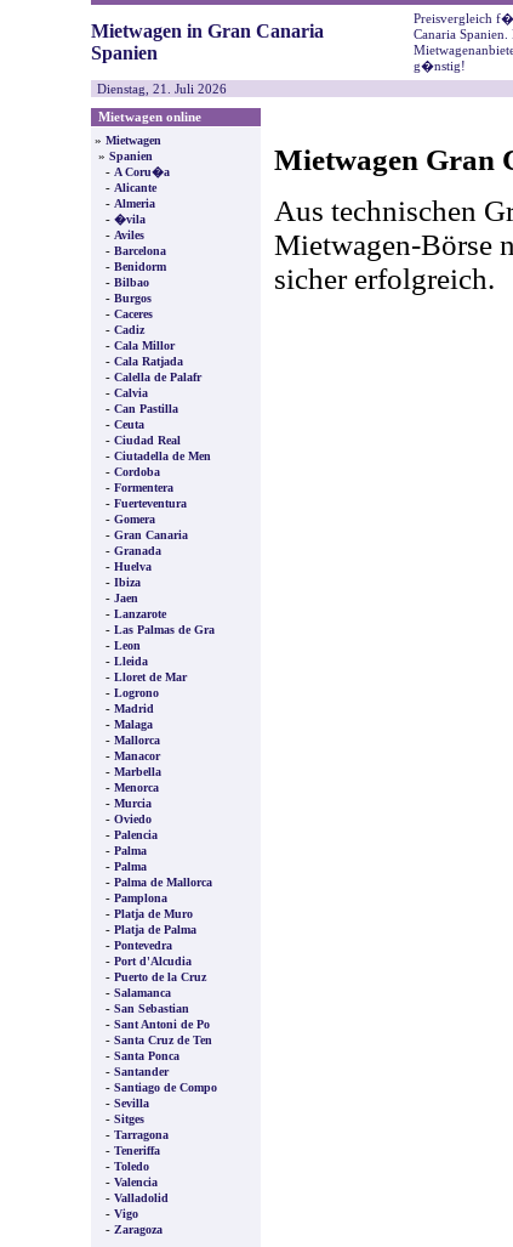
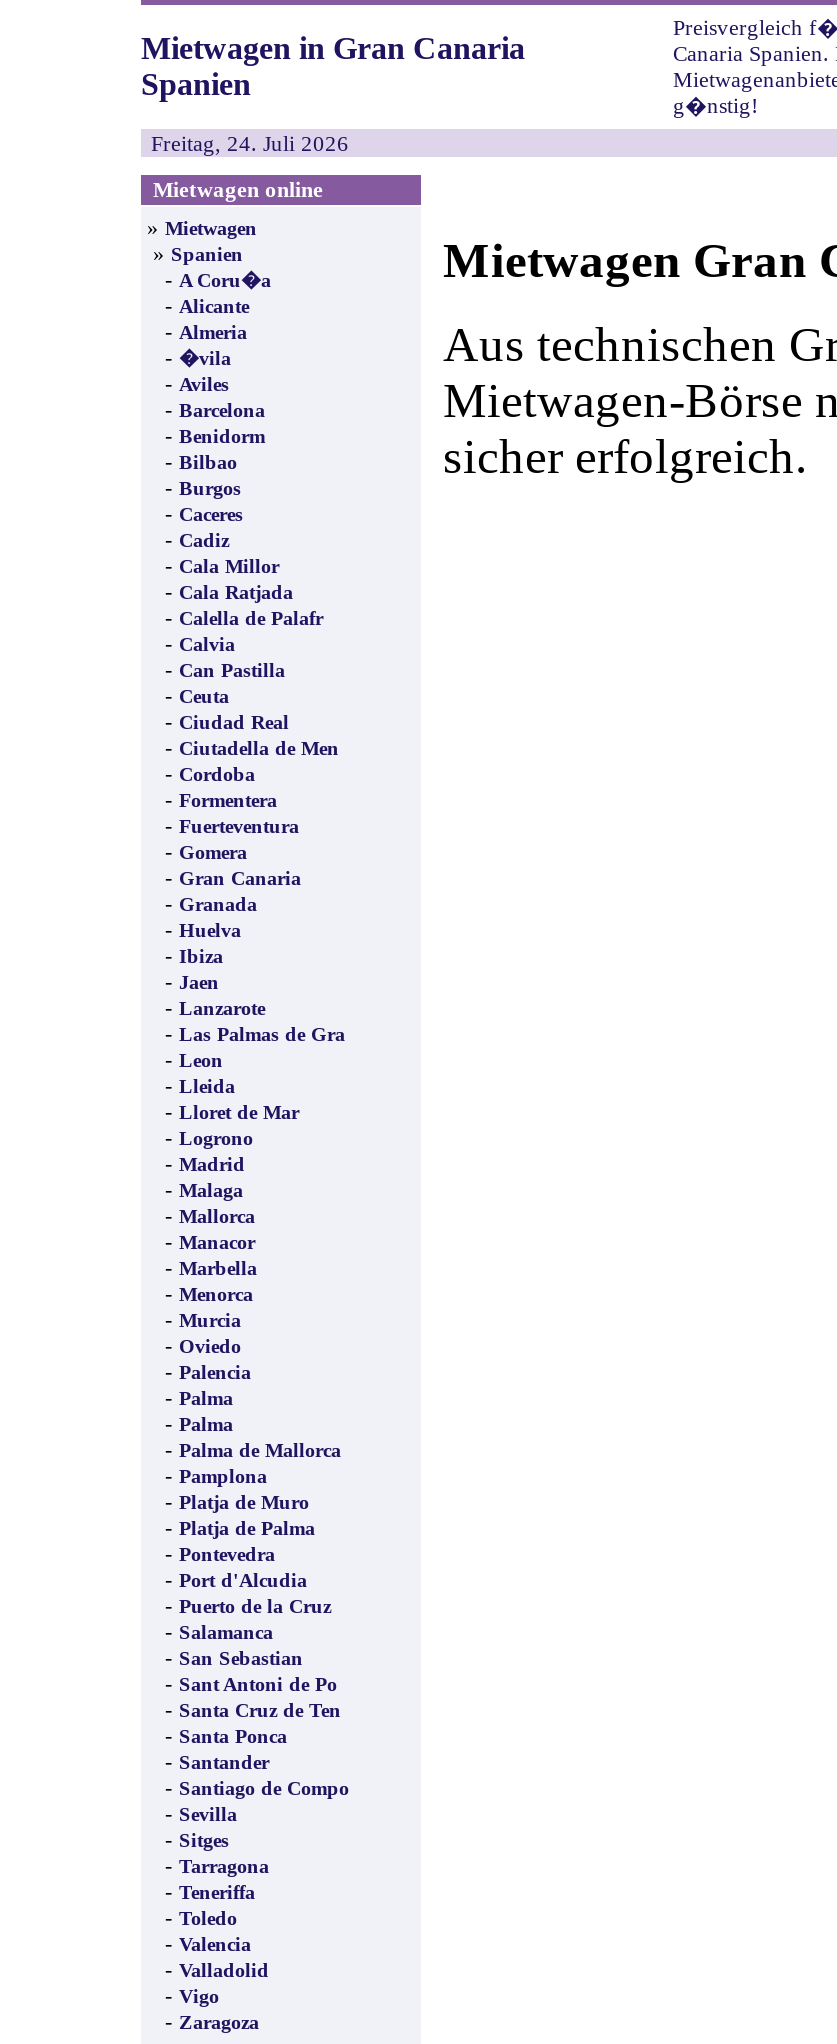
- Dienstag, 21. Juli 2026
+ Freitag, 24. Juli 2026
